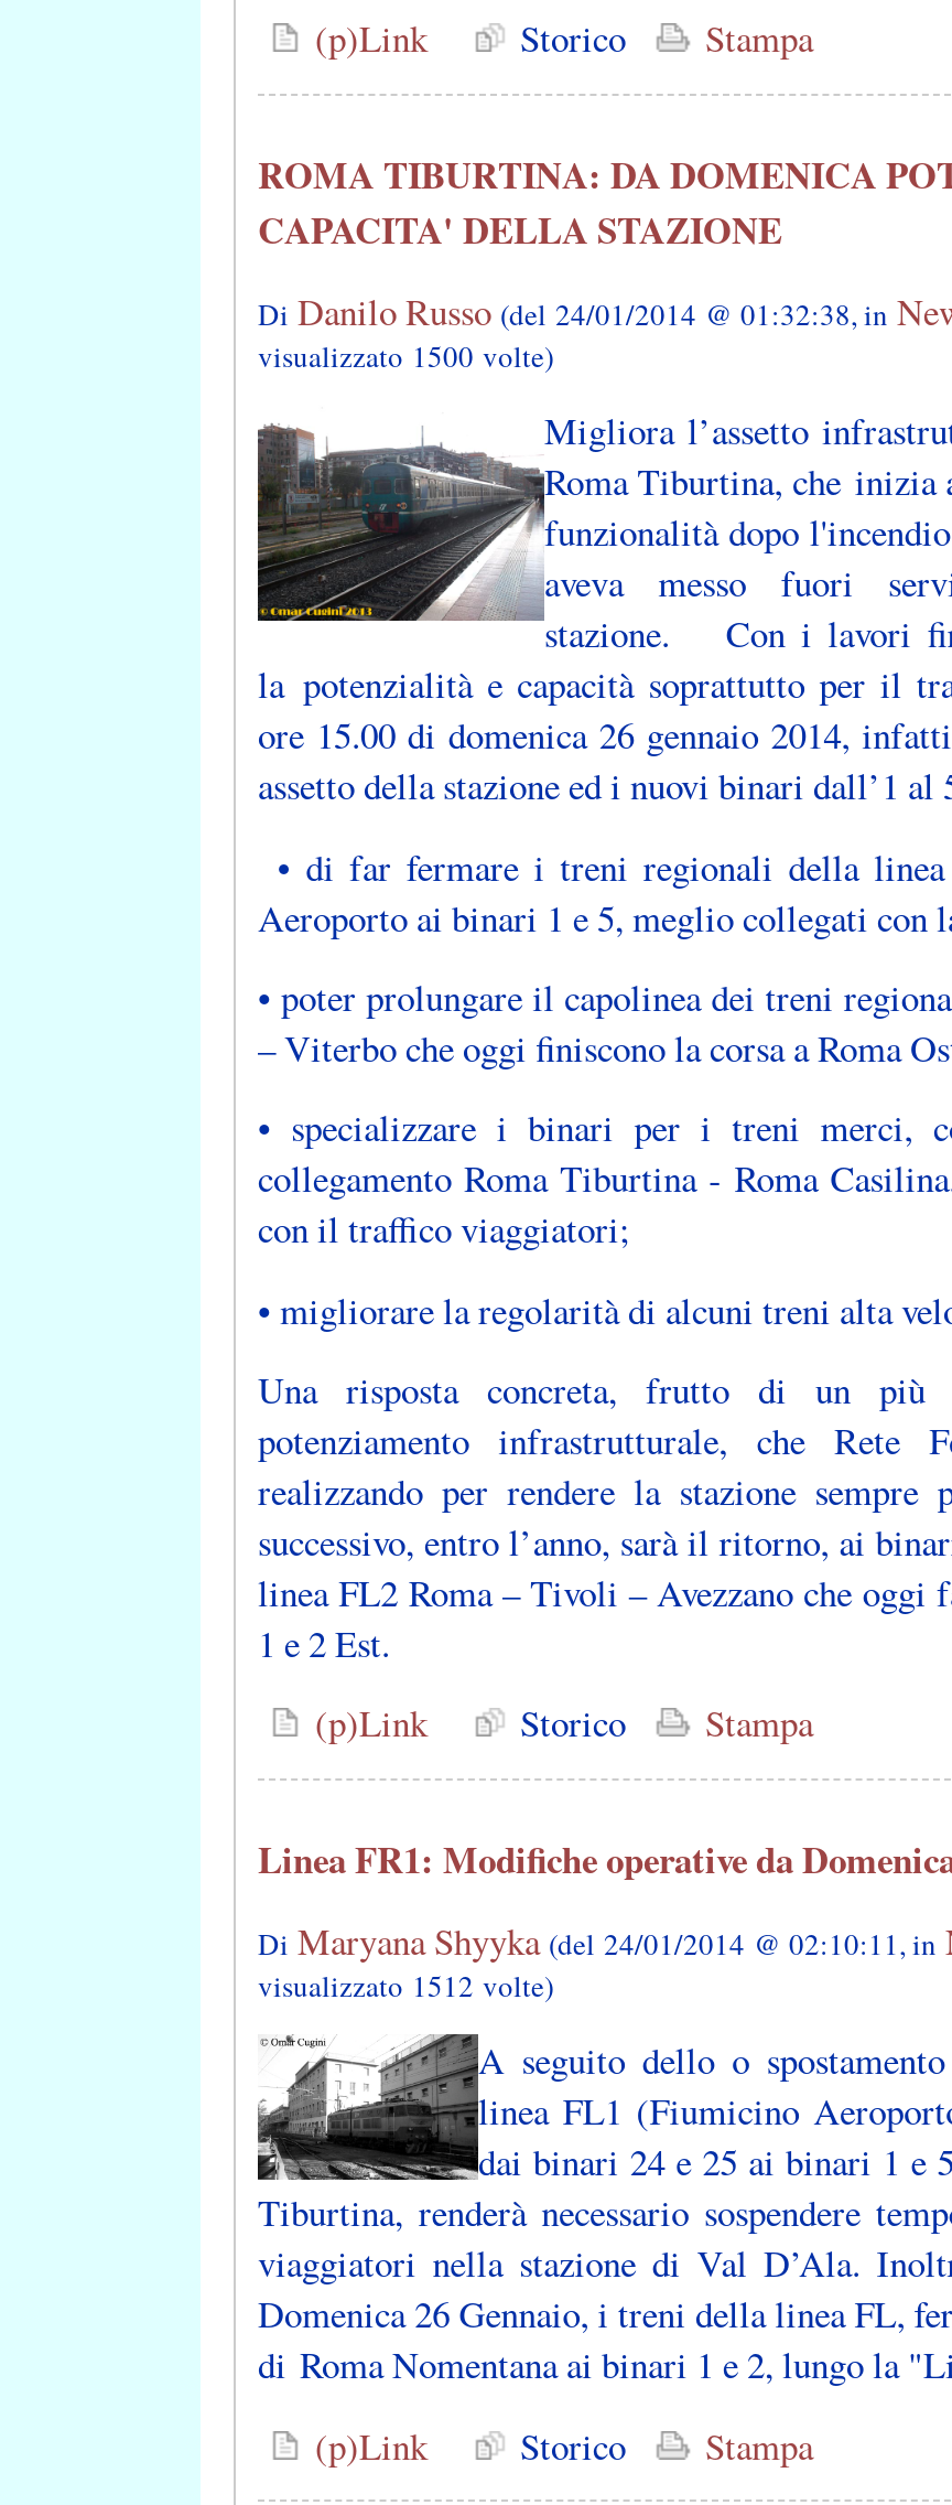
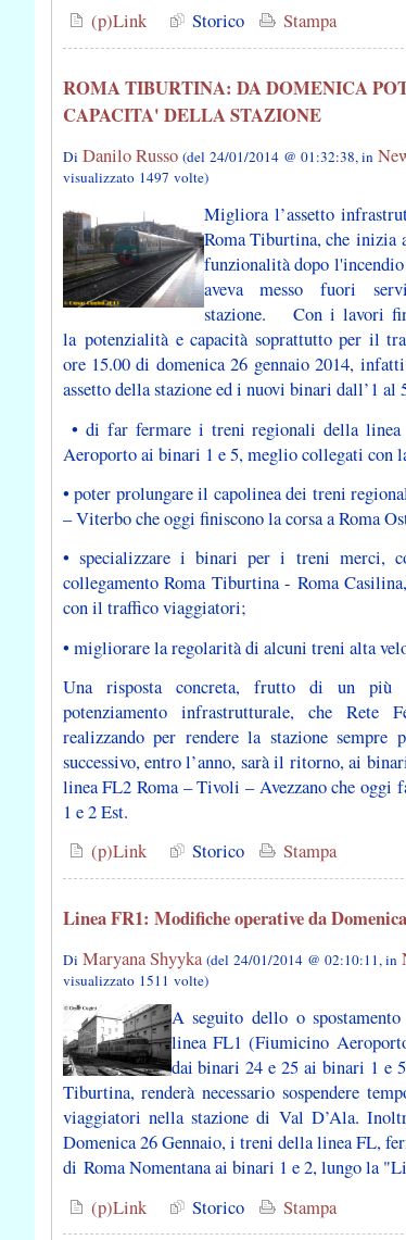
- visualizzato 1500 volte)
+ visualizzato 1497 volte)

- visualizzato 1512 volte)
+ visualizzato 1511 volte)
